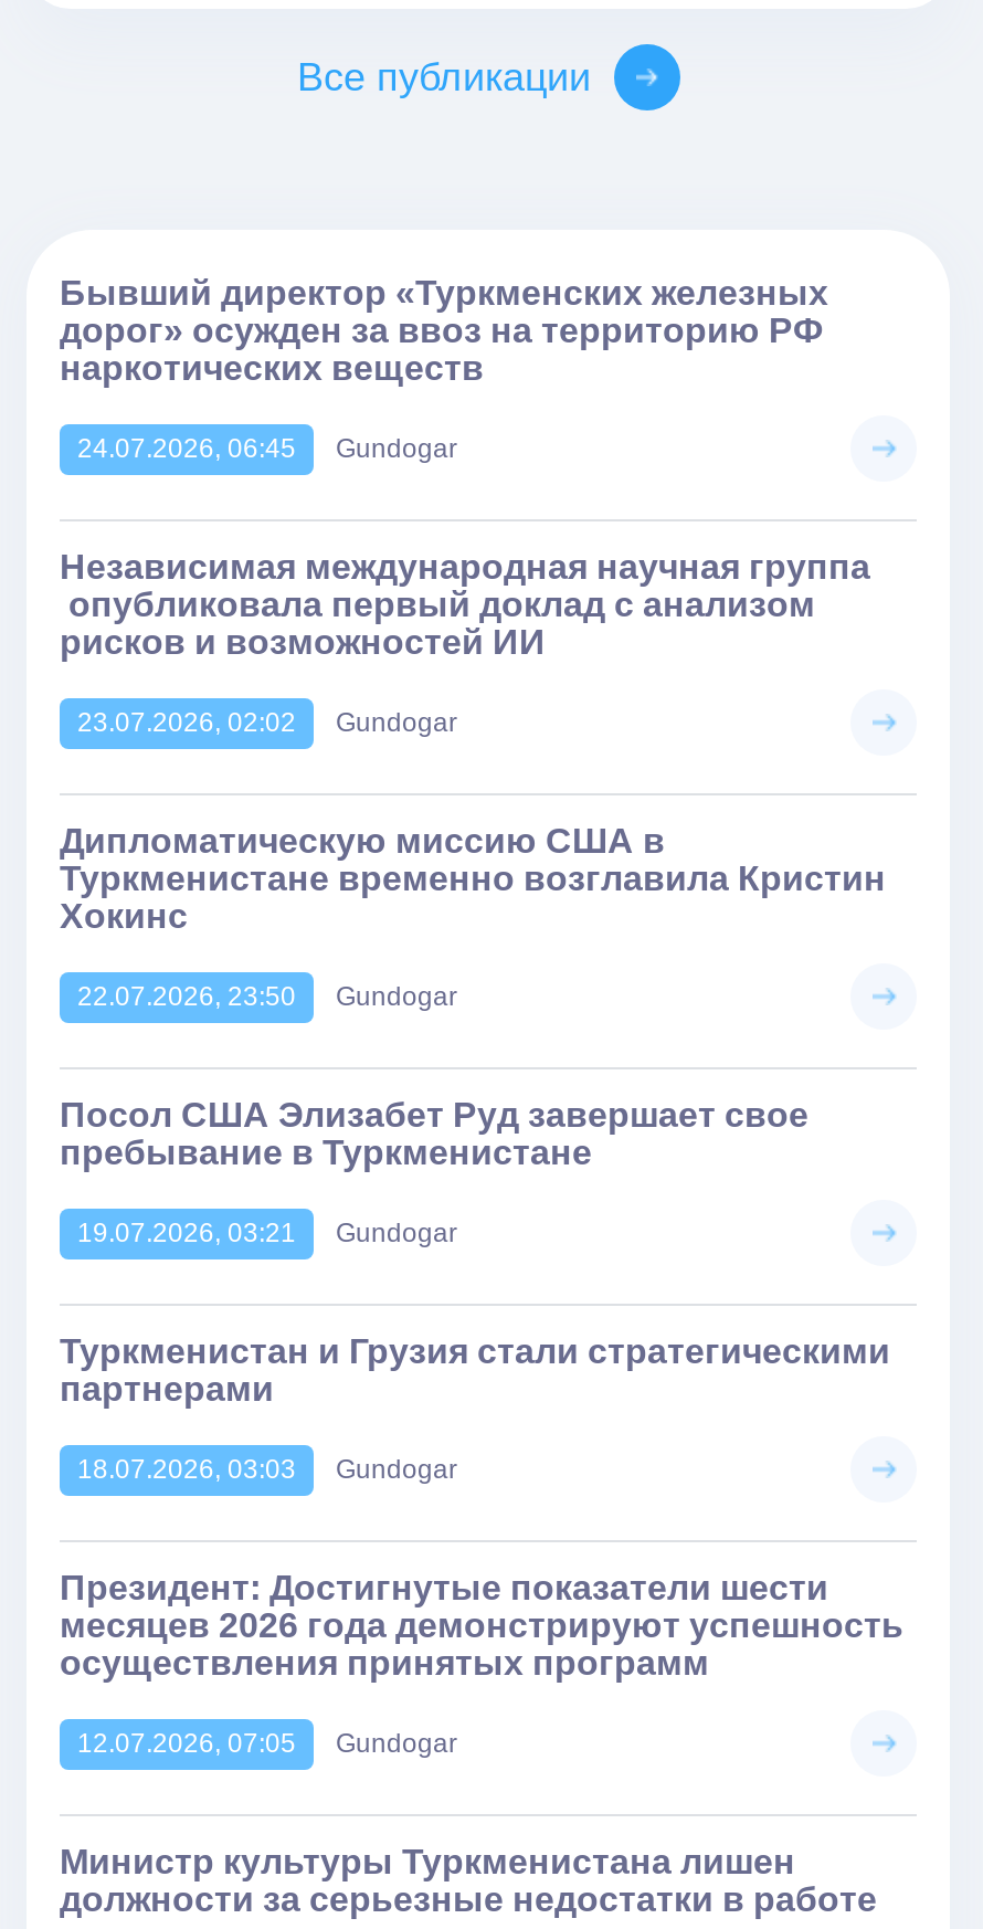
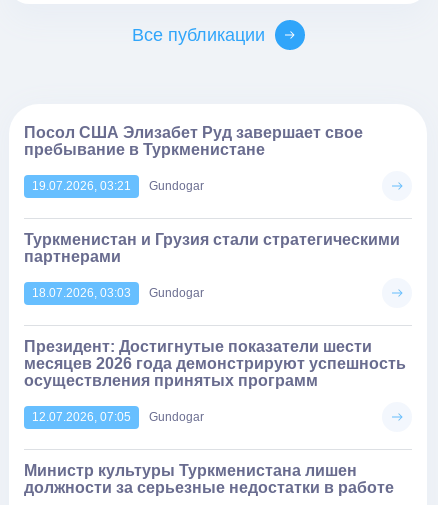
- Бывший директор «Туркменских железных
- дорог» осужден за ввоз на территорию РФ
- наркотических веществ
- 24.07.2026, 06:45
- Gundogar
- Независимая международная научная группа
- опубликовала первый доклад с анализом
- рисков и возможностей ИИ
- 23.07.2026, 02:02
- Gundogar
- Дипломатическую миссию США в
- Туркменистане временно возглавила Кристин
- Хокинс
- 22.07.2026, 23:50
- Gundogar
